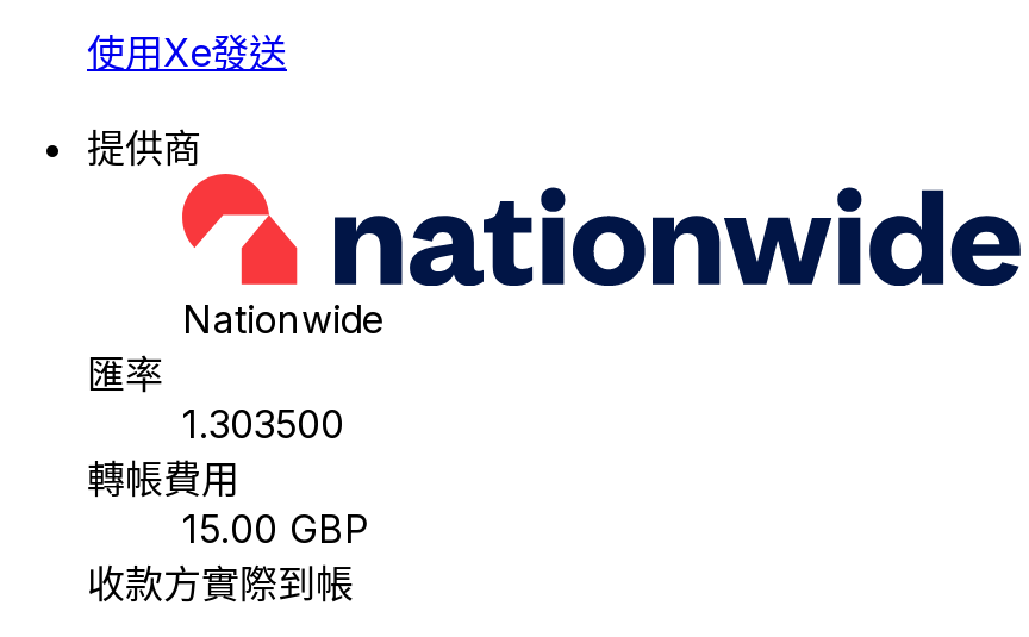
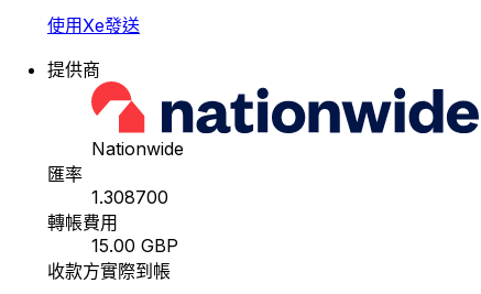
- 1.303500
+ 1.308700
